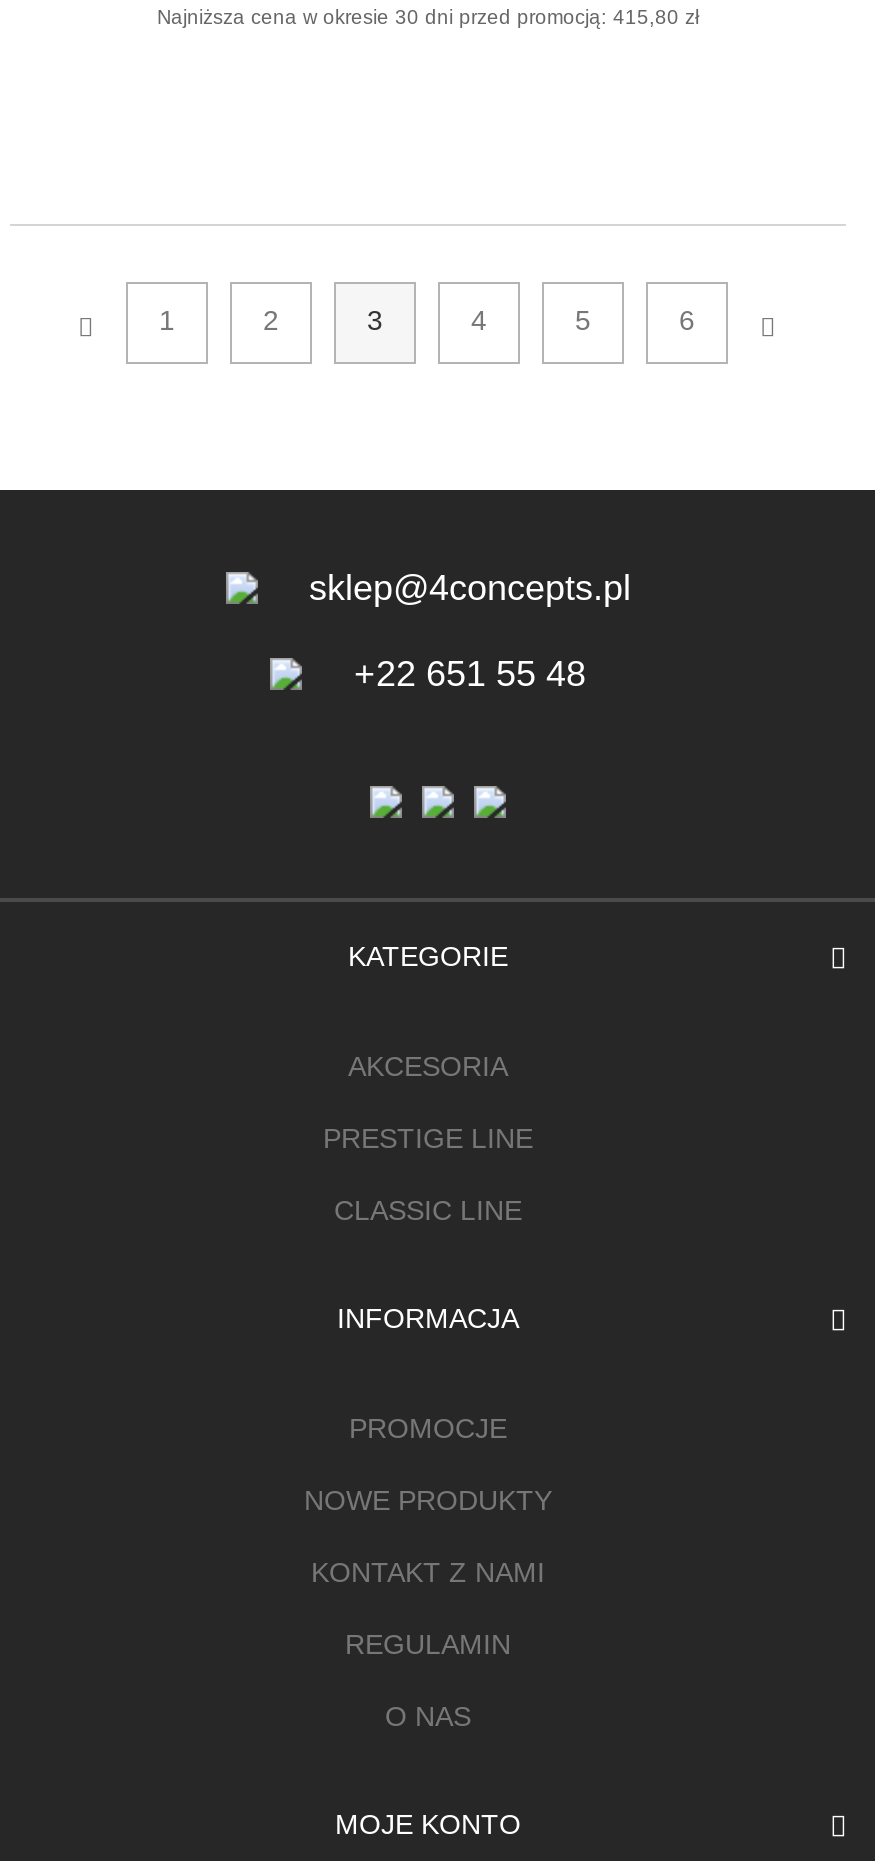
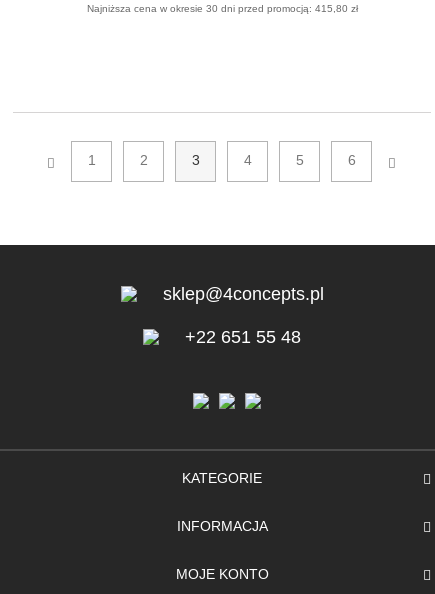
- AKCESORIA
- PRESTIGE LINE
- CLASSIC LINE

- PROMOCJE
- NOWE PRODUKTY
- KONTAKT Z NAMI
- REGULAMIN
- O NAS
